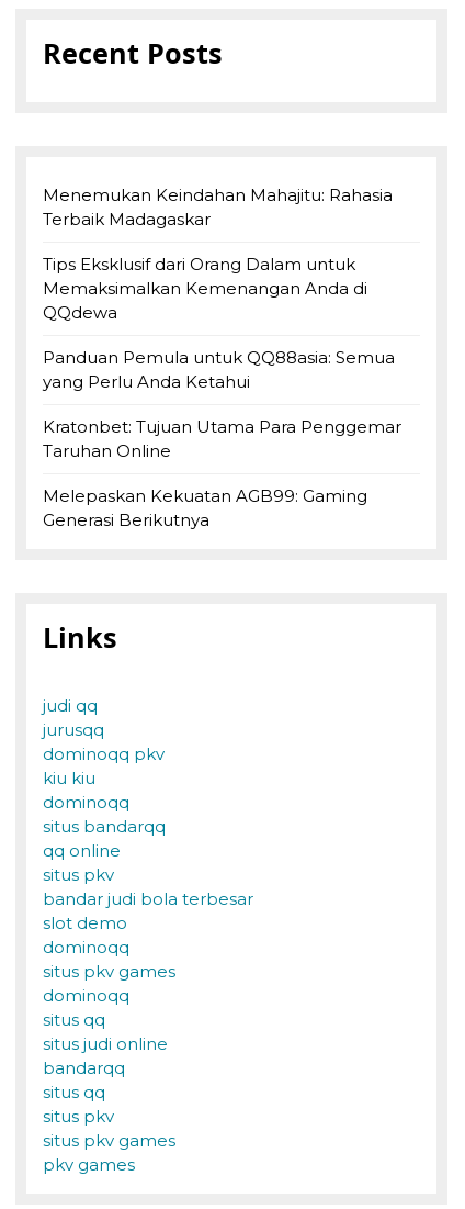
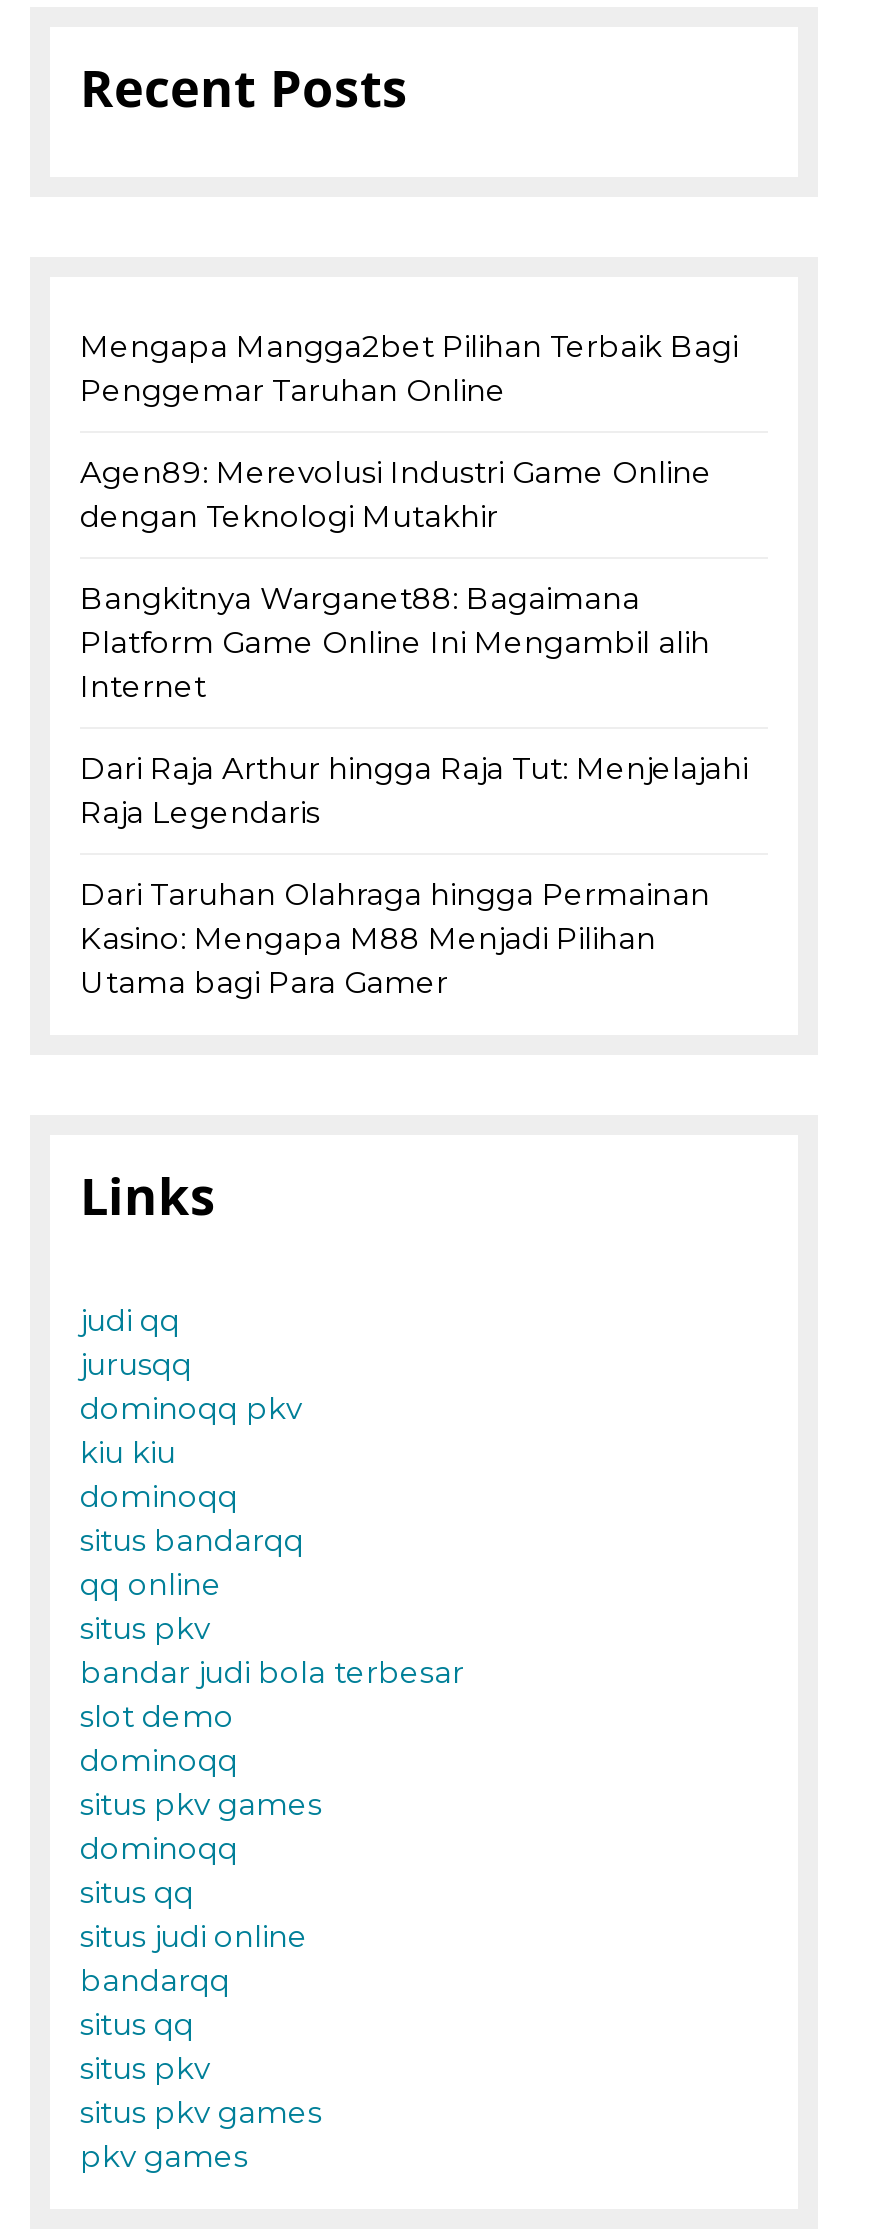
- Menemukan Keindahan Mahajitu: Rahasia
- Terbaik Madagaskar
+ Mengapa Mangga2bet Pilihan Terbaik Bagi
+ Penggemar Taruhan Online

- Tips Eksklusif dari Orang Dalam untuk
- Memaksimalkan Kemenangan Anda di
- QQdewa
+ Agen89: Merevolusi Industri Game Online
+ dengan Teknologi Mutakhir

- Panduan Pemula untuk QQ88asia: Semua
- yang Perlu Anda Ketahui
+ Bangkitnya Warganet88: Bagaimana
+ Platform Game Online Ini Mengambil alih
+ Internet

- Kratonbet: Tujuan Utama Para Penggemar
- Taruhan Online
+ Dari Raja Arthur hingga Raja Tut: Menjelajahi
+ Raja Legendaris

- Melepaskan Kekuatan AGB99: Gaming
- Generasi Berikutnya
+ Dari Taruhan Olahraga hingga Permainan
+ Kasino: Mengapa M88 Menjadi Pilihan
+ Utama bagi Para Gamer
